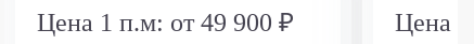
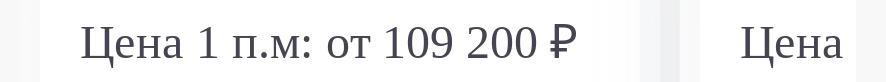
- Цена 1 п.м: от 49 900 ₽
+ Цена 1 п.м: от 109 200 ₽
